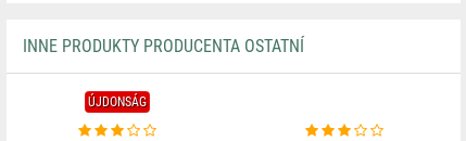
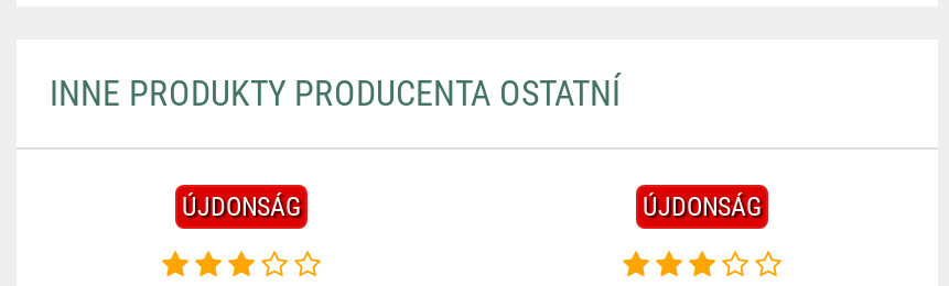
+ ÚJDONSÁG
